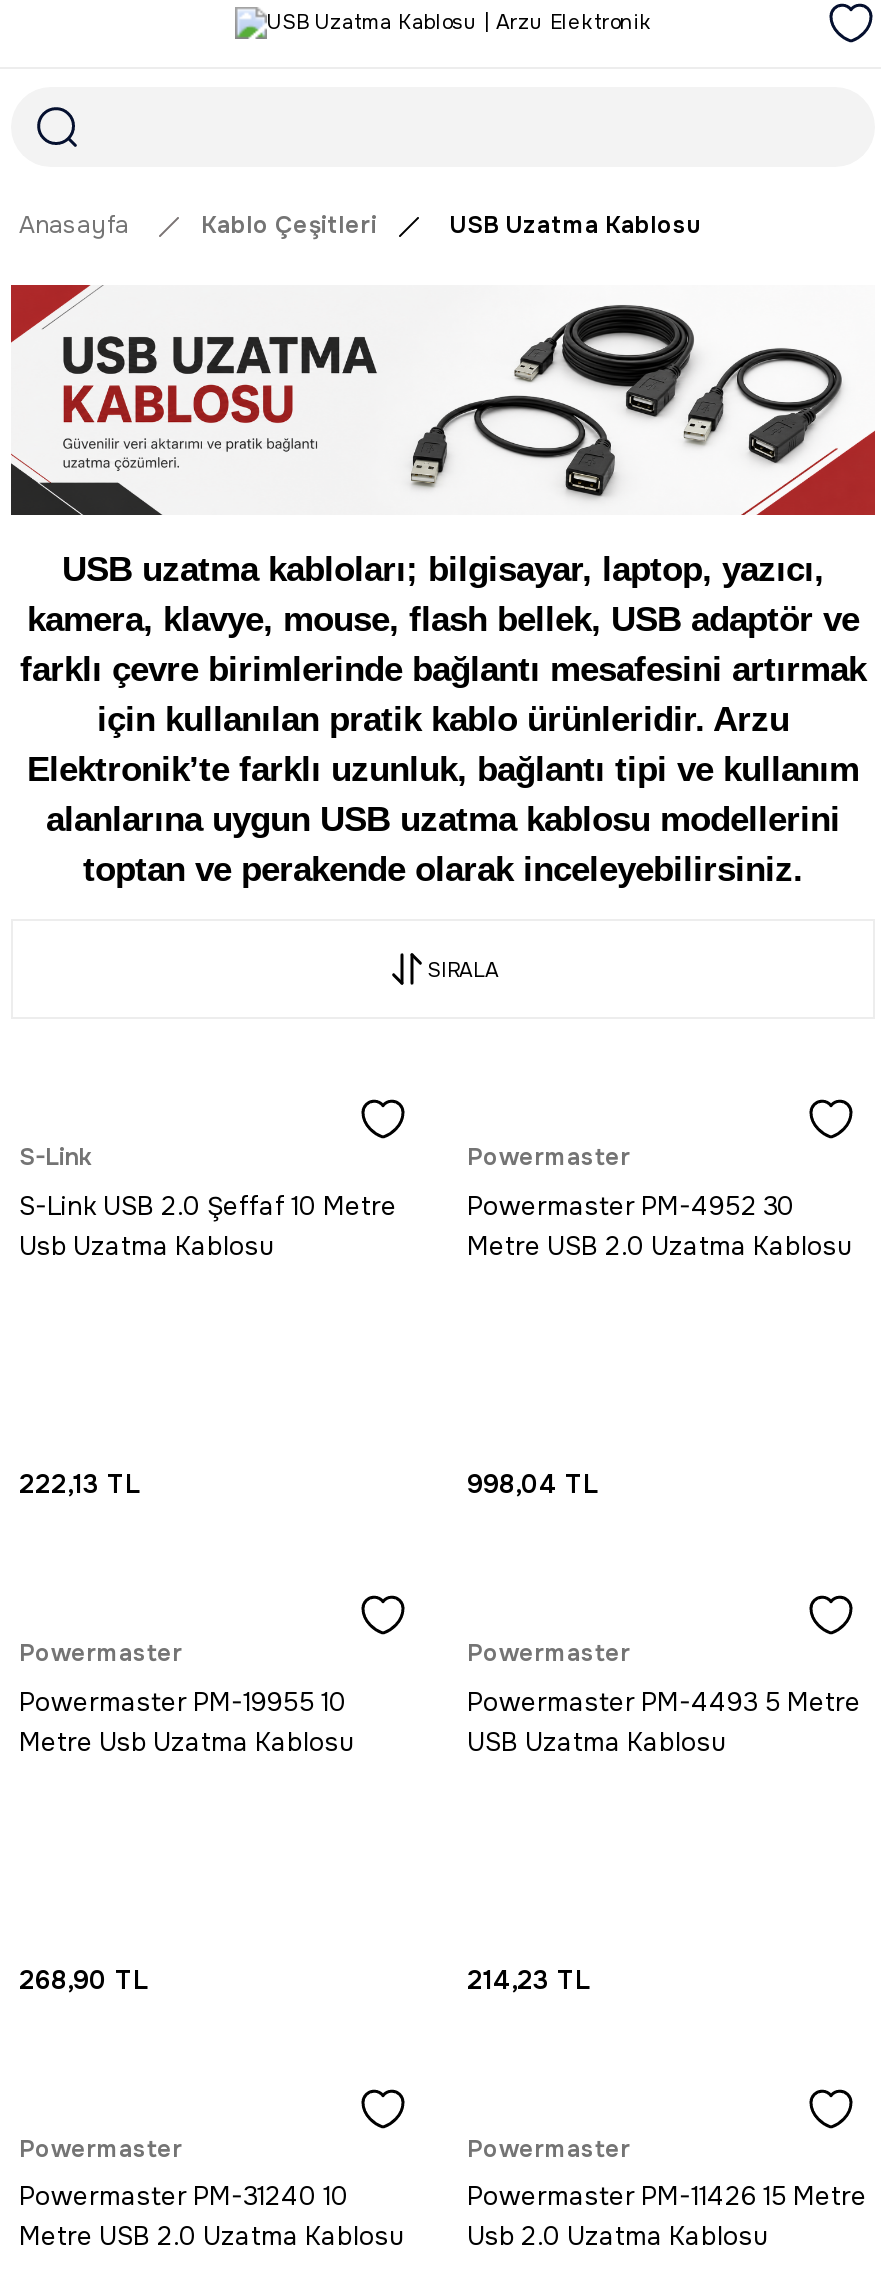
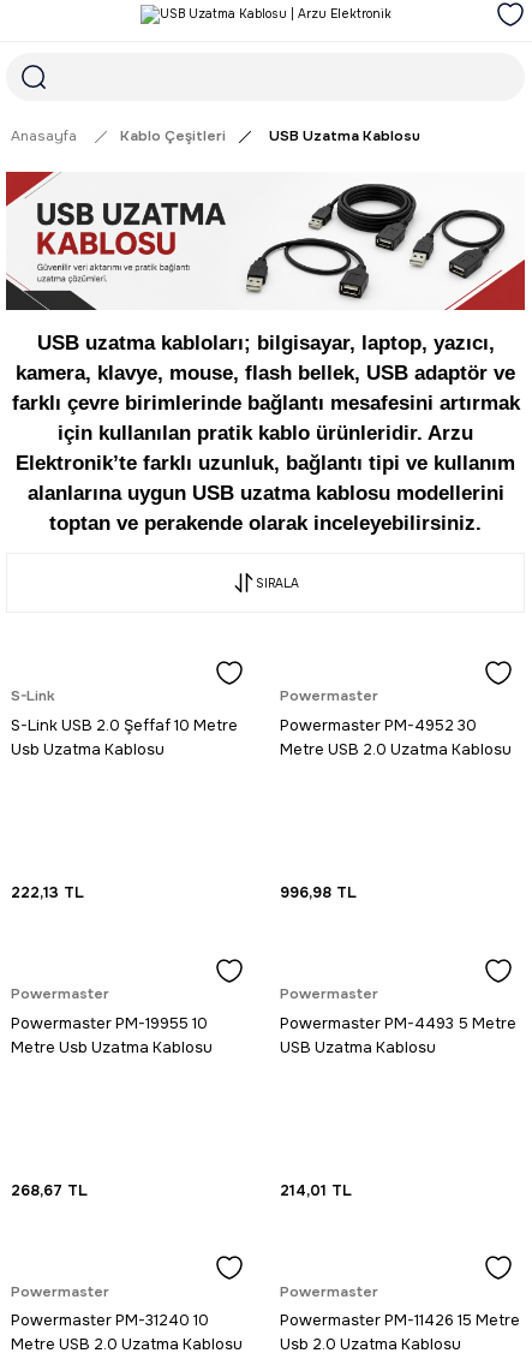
- 998,04 TL
+ 996,98 TL

- 268,90 TL
+ 268,67 TL

- 214,23 TL
+ 214,01 TL
